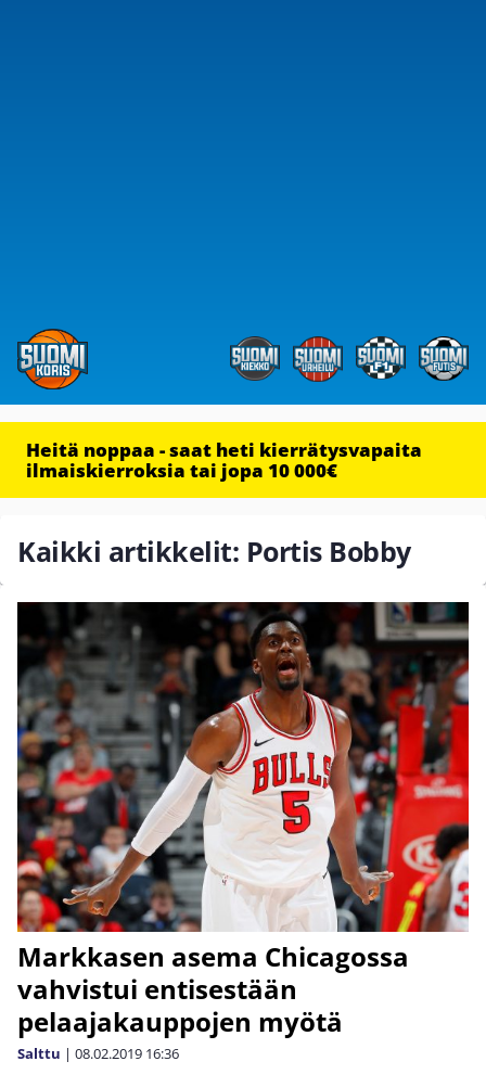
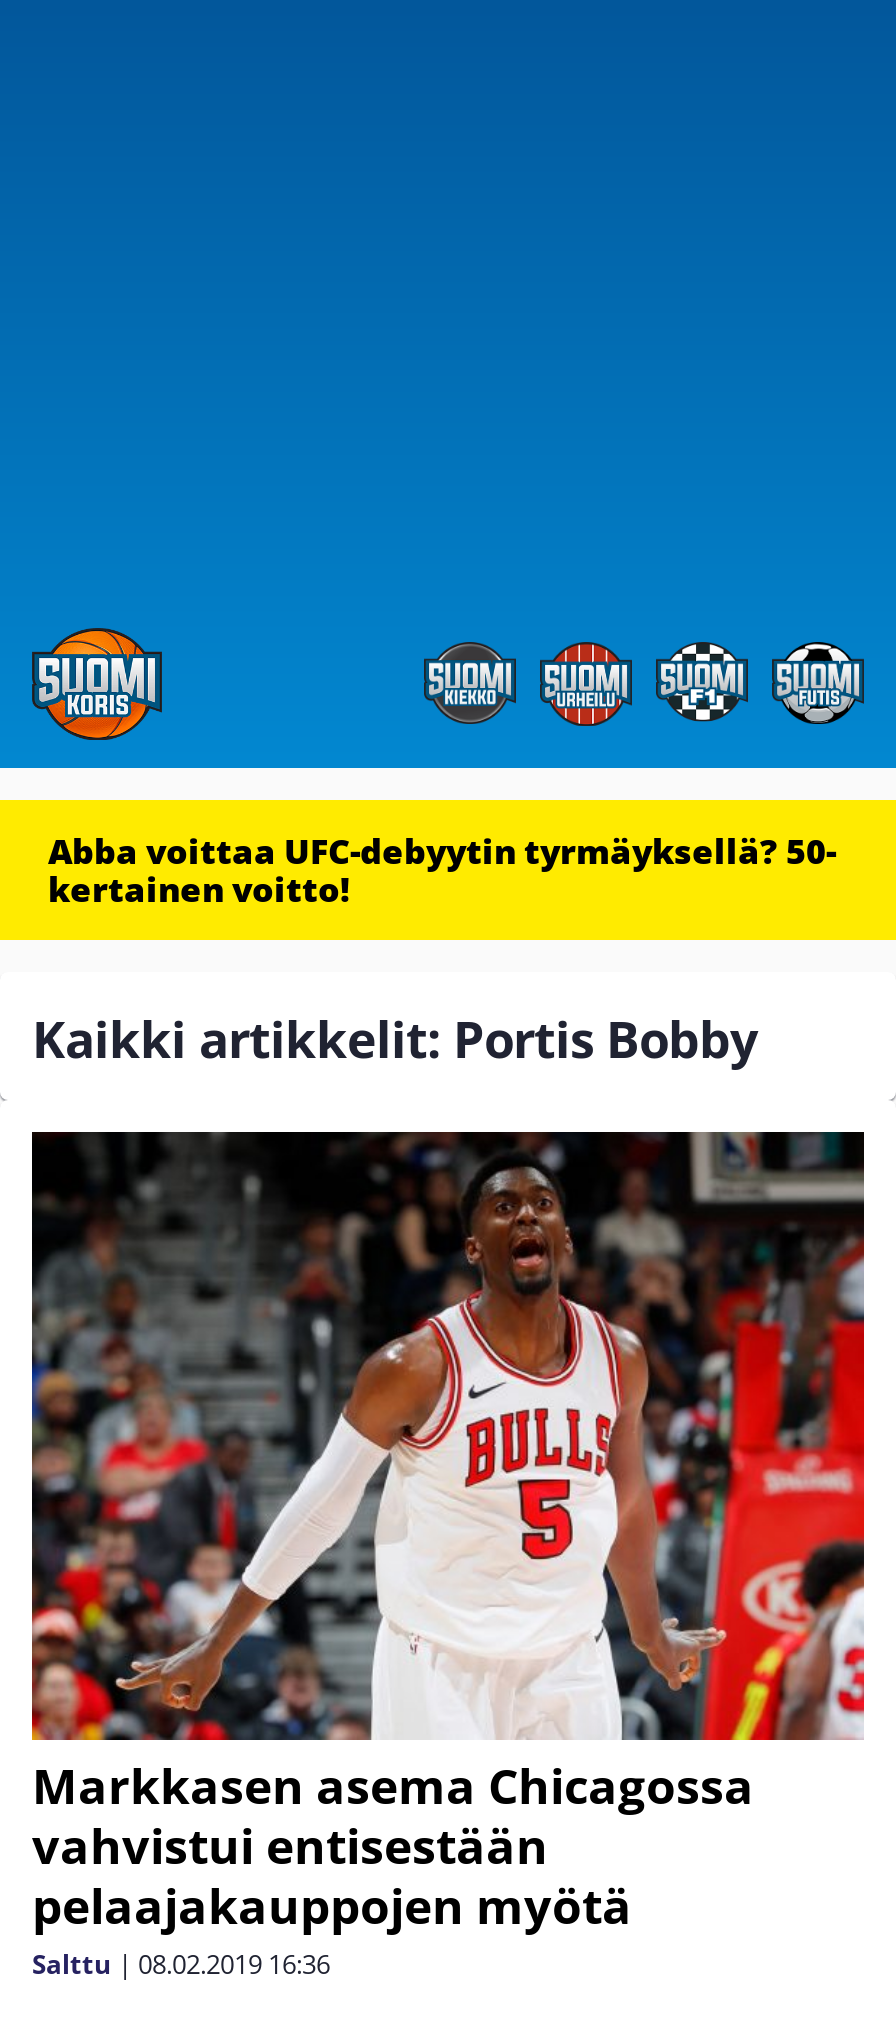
- Heitä noppaa - saat heti kierrätysvapaita
- ilmaiskierroksia tai jopa 10 000€
+ Abba voittaa UFC-debyytin tyrmäyksellä? 50-
+ kertainen voitto!
